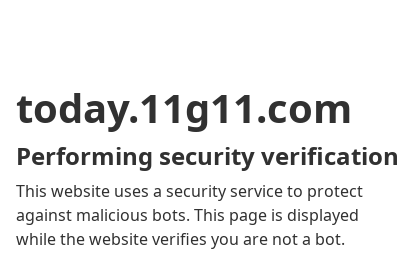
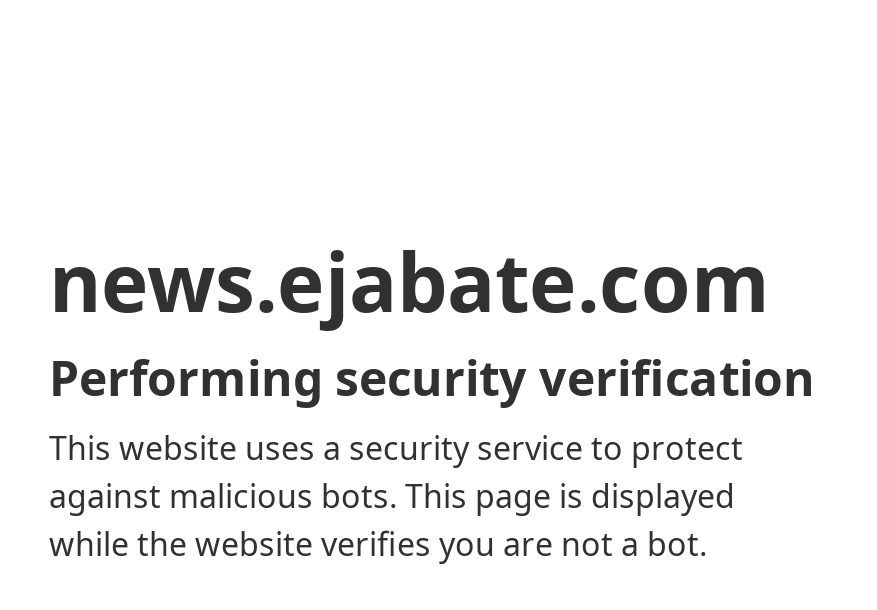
- today.11g11.com
+ news.ejabate.com
